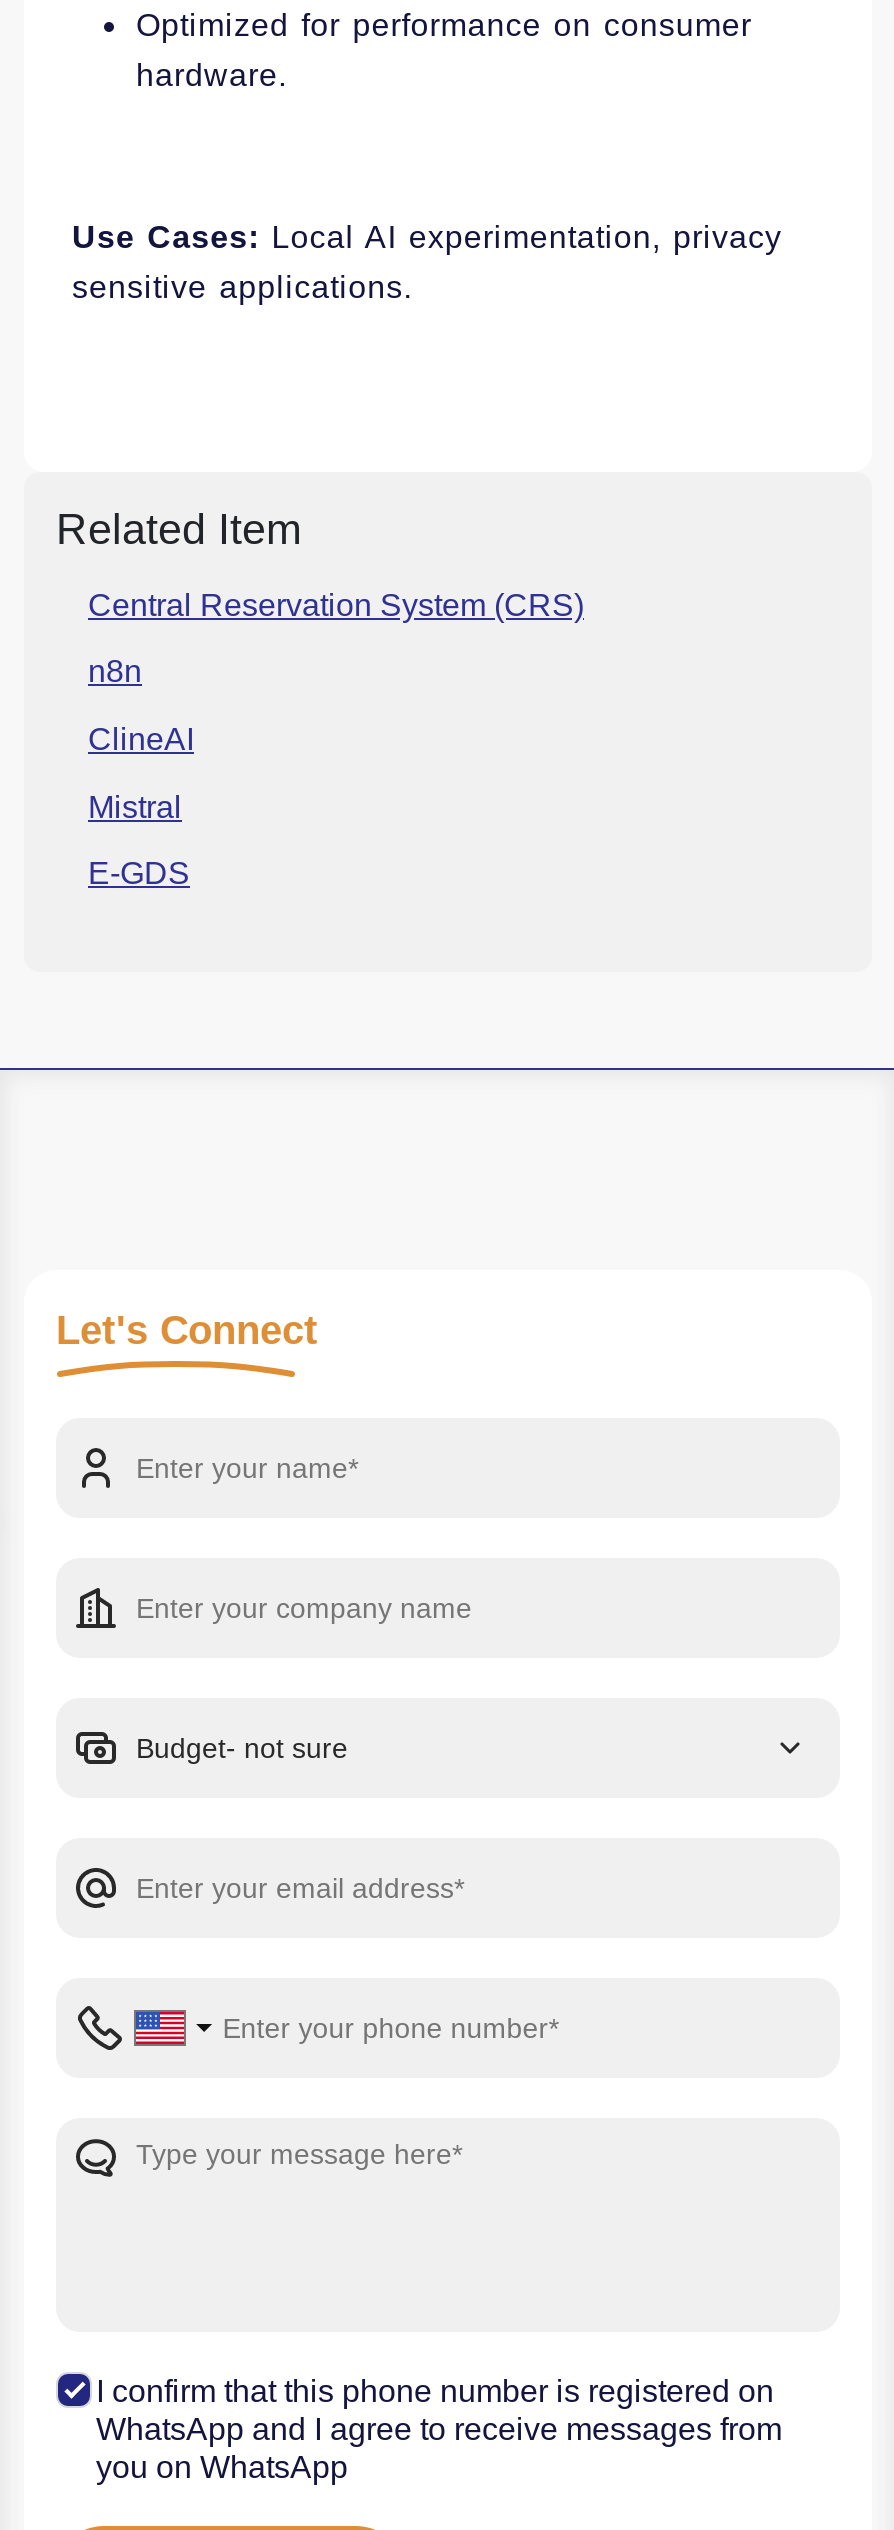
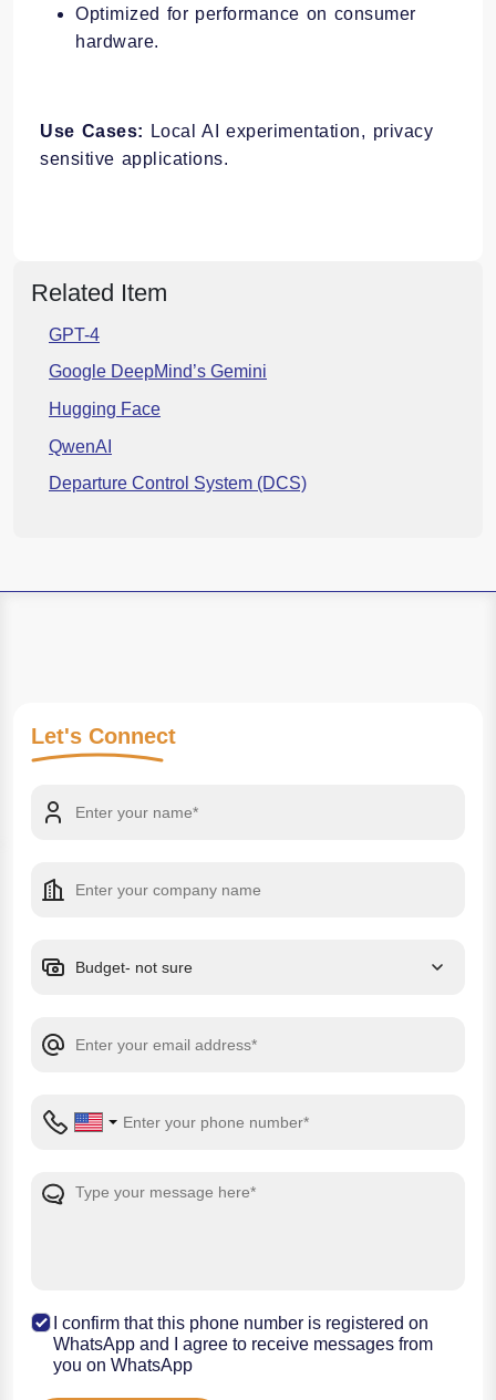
- Central Reservation System (CRS)
+ GPT-4

- n8n
+ Google DeepMind’s Gemini

- ClineAI
+ Hugging Face

- Mistral
+ QwenAI

- E-GDS
+ Departure Control System (DCS)
